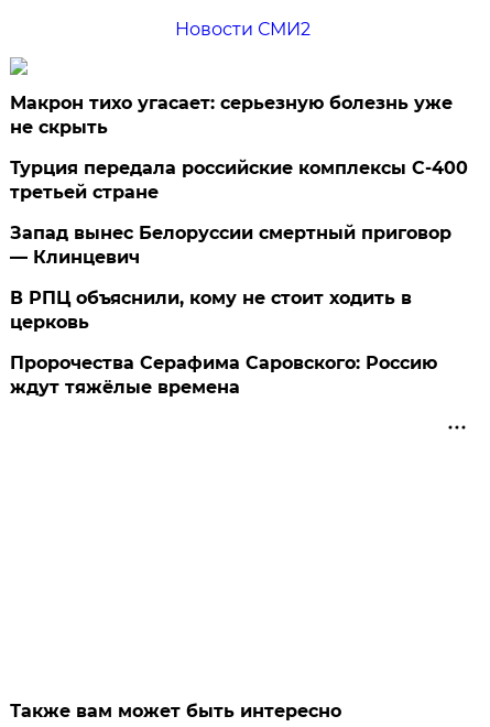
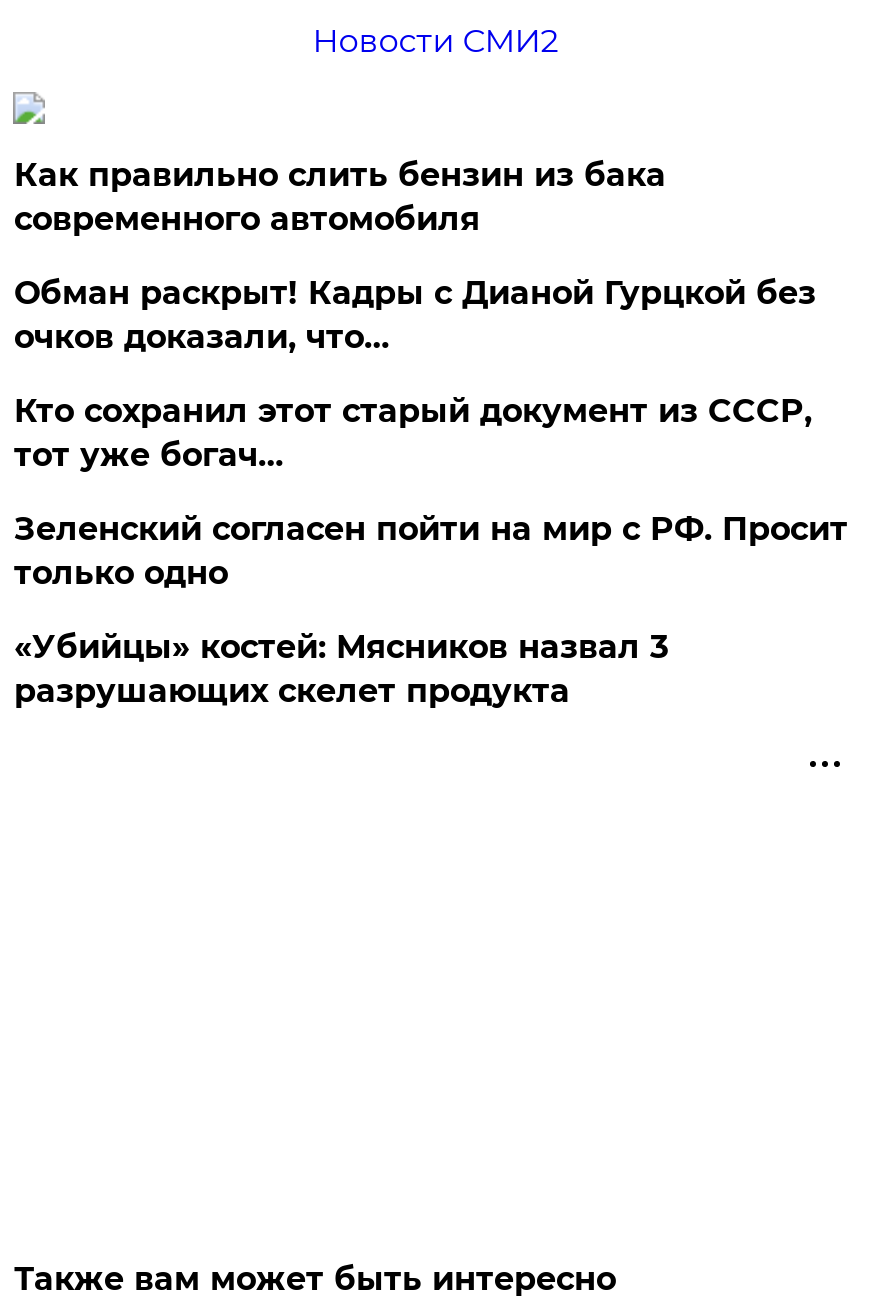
- Макрон тихо угасает: серьезную болезнь уже
- не скрыть
+ Как правильно слить бензин из бака
+ современного автомобиля

- Турция передала российские комплексы С-400
- третьей стране
+ Обман раскрыт! Кадры с Дианой Гурцкой без
+ очков доказали, что…

- Запад вынес Белоруссии смертный приговор
- — Клинцевич
+ Кто сохранил этот старый документ из СССР,
+ тот уже богач…

- В РПЦ объяснили, кому не стоит ходить в
- церковь
+ Зеленский согласен пойти на мир с РФ. Просит
+ только одно

- Пророчества Серафима Саровского: Россию
- ждут тяжёлые времена
+ «Убийцы» костей: Мясников назвал 3
+ разрушающих скелет продукта
